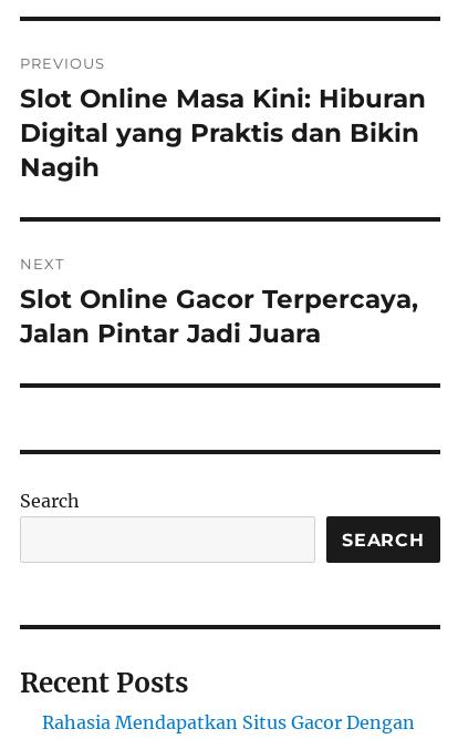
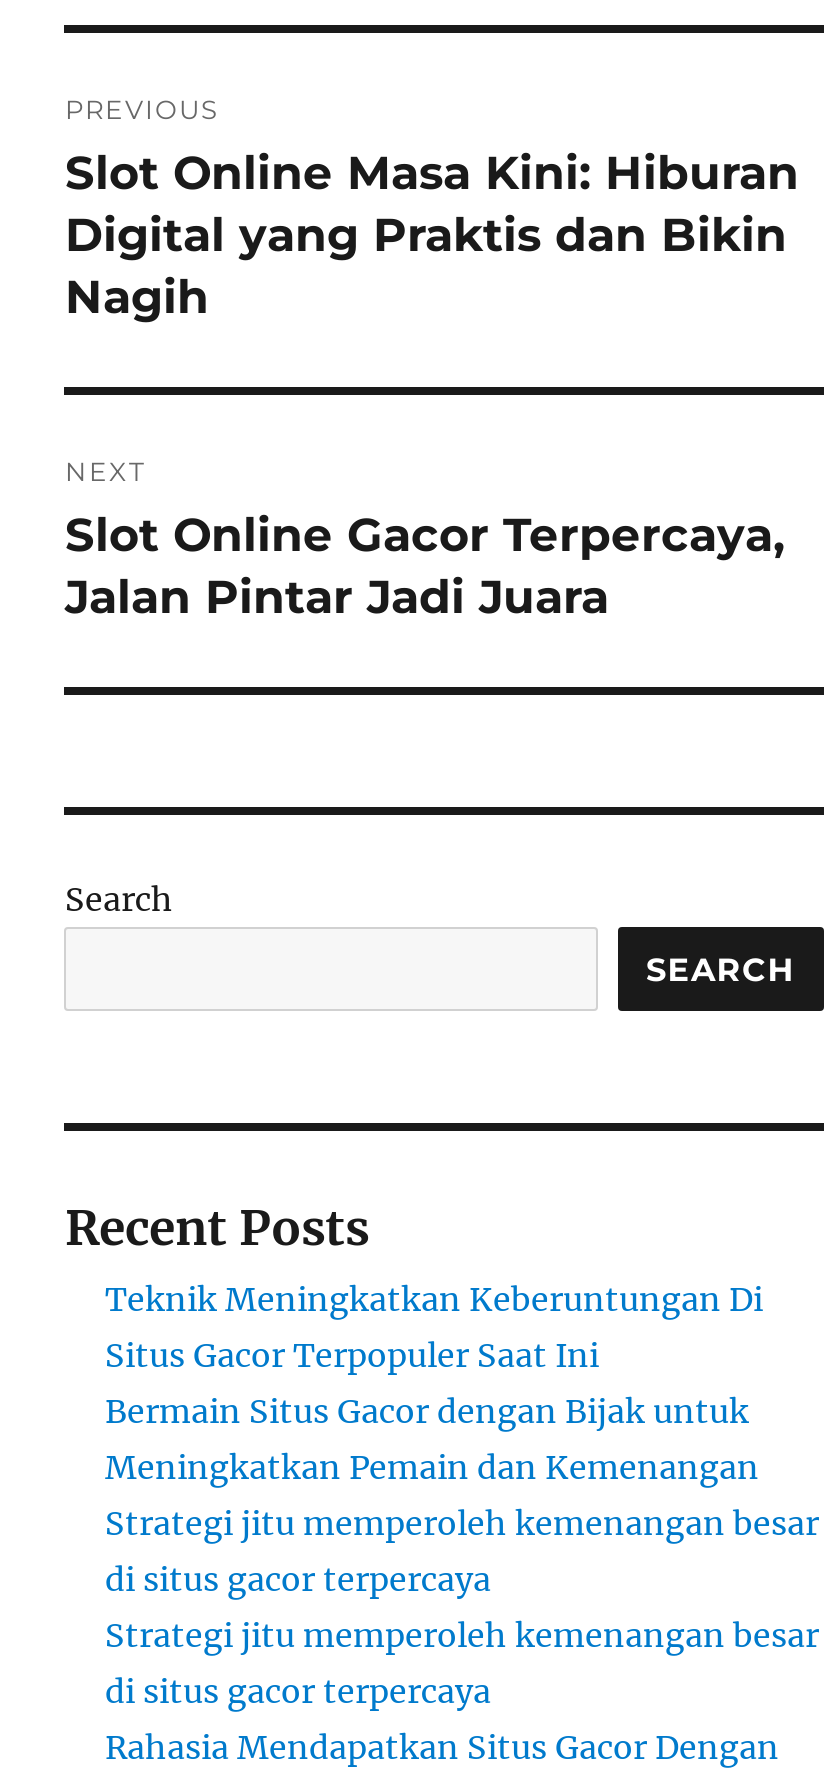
+ Teknik Meningkatkan Keberuntungan Di
+ Situs Gacor Terpopuler Saat Ini
+ Bermain Situs Gacor dengan Bijak untuk
+ Meningkatkan Pemain dan Kemenangan
+ Strategi jitu memperoleh kemenangan besar
+ di situs gacor terpercaya
+ Strategi jitu memperoleh kemenangan besar
+ di situs gacor terpercaya
